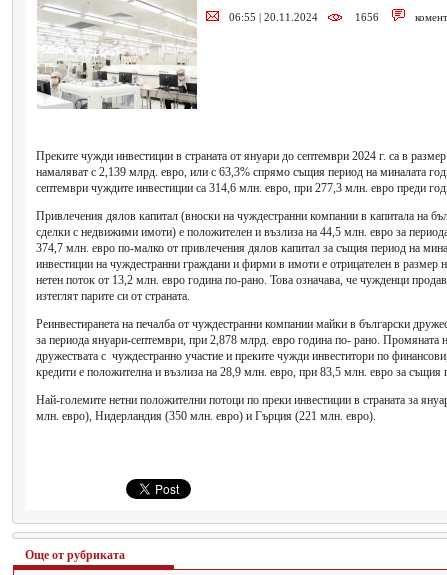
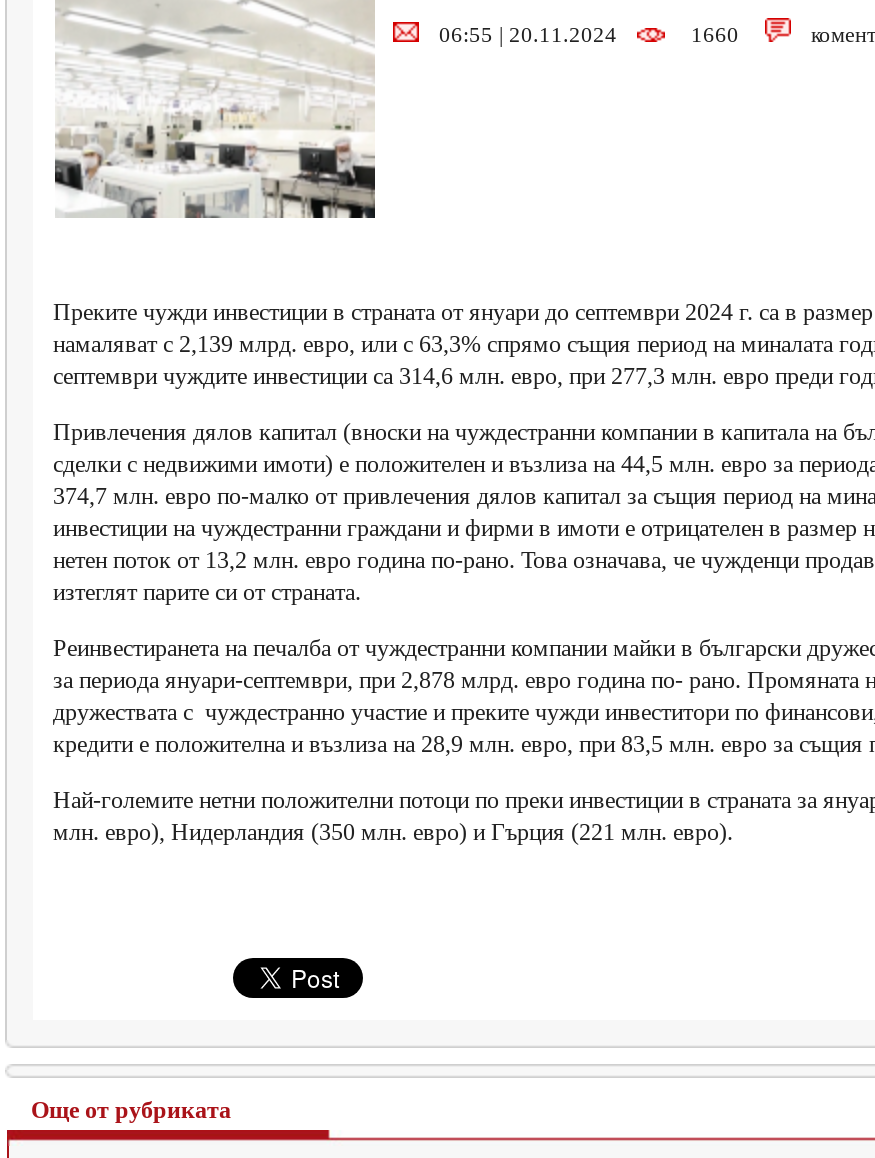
- 1656
+ 1660
